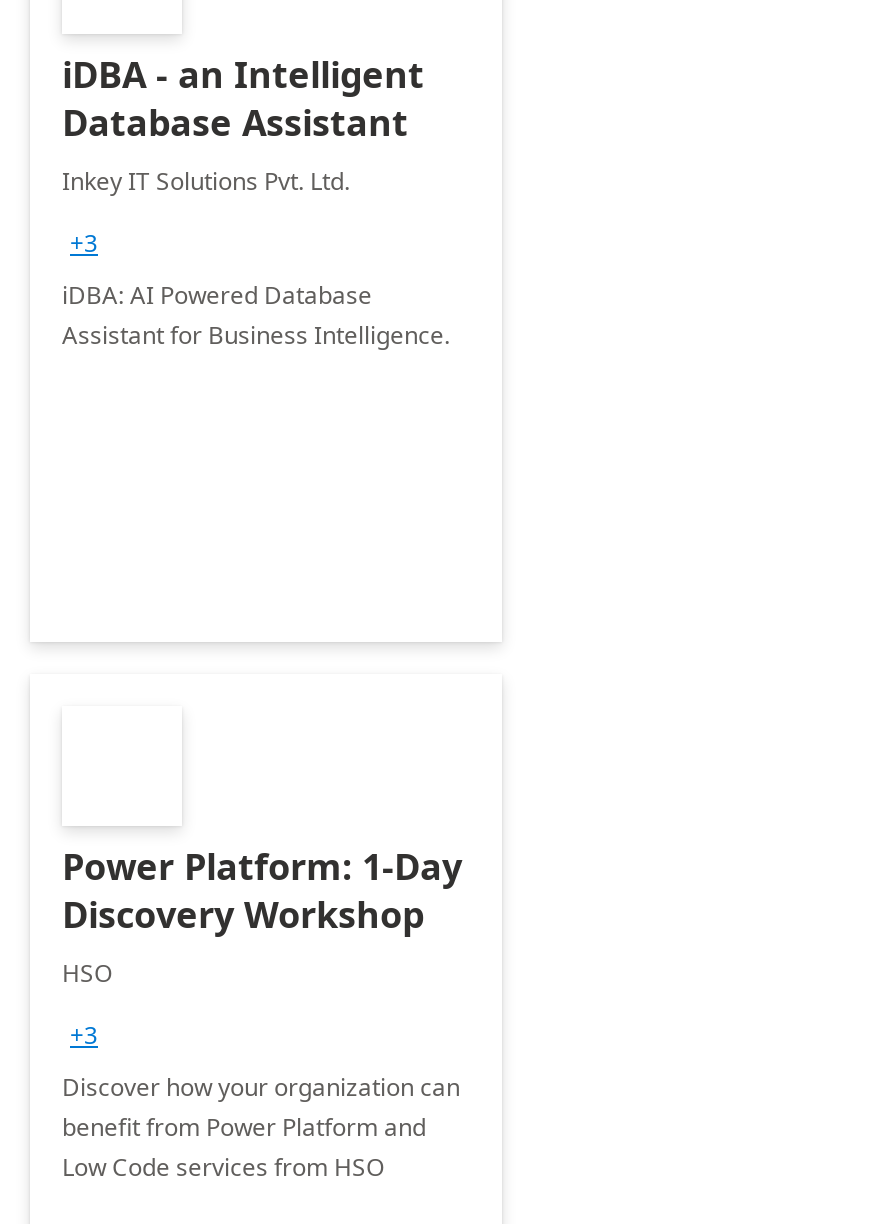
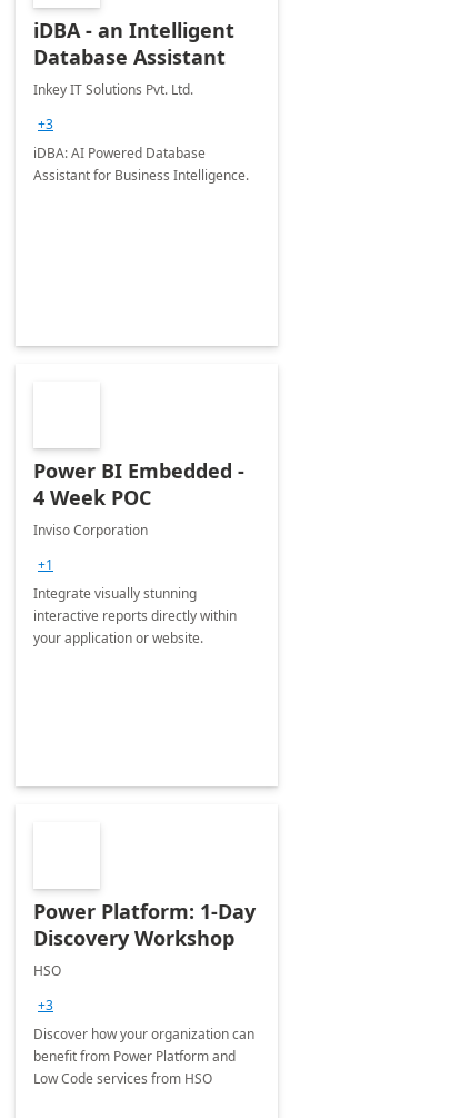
+ Power BI Embedded -
+ 4 Week POC
+ Inviso Corporation
+ +1
+ Integrate visually stunning
+ interactive reports directly within
+ your application or website.
